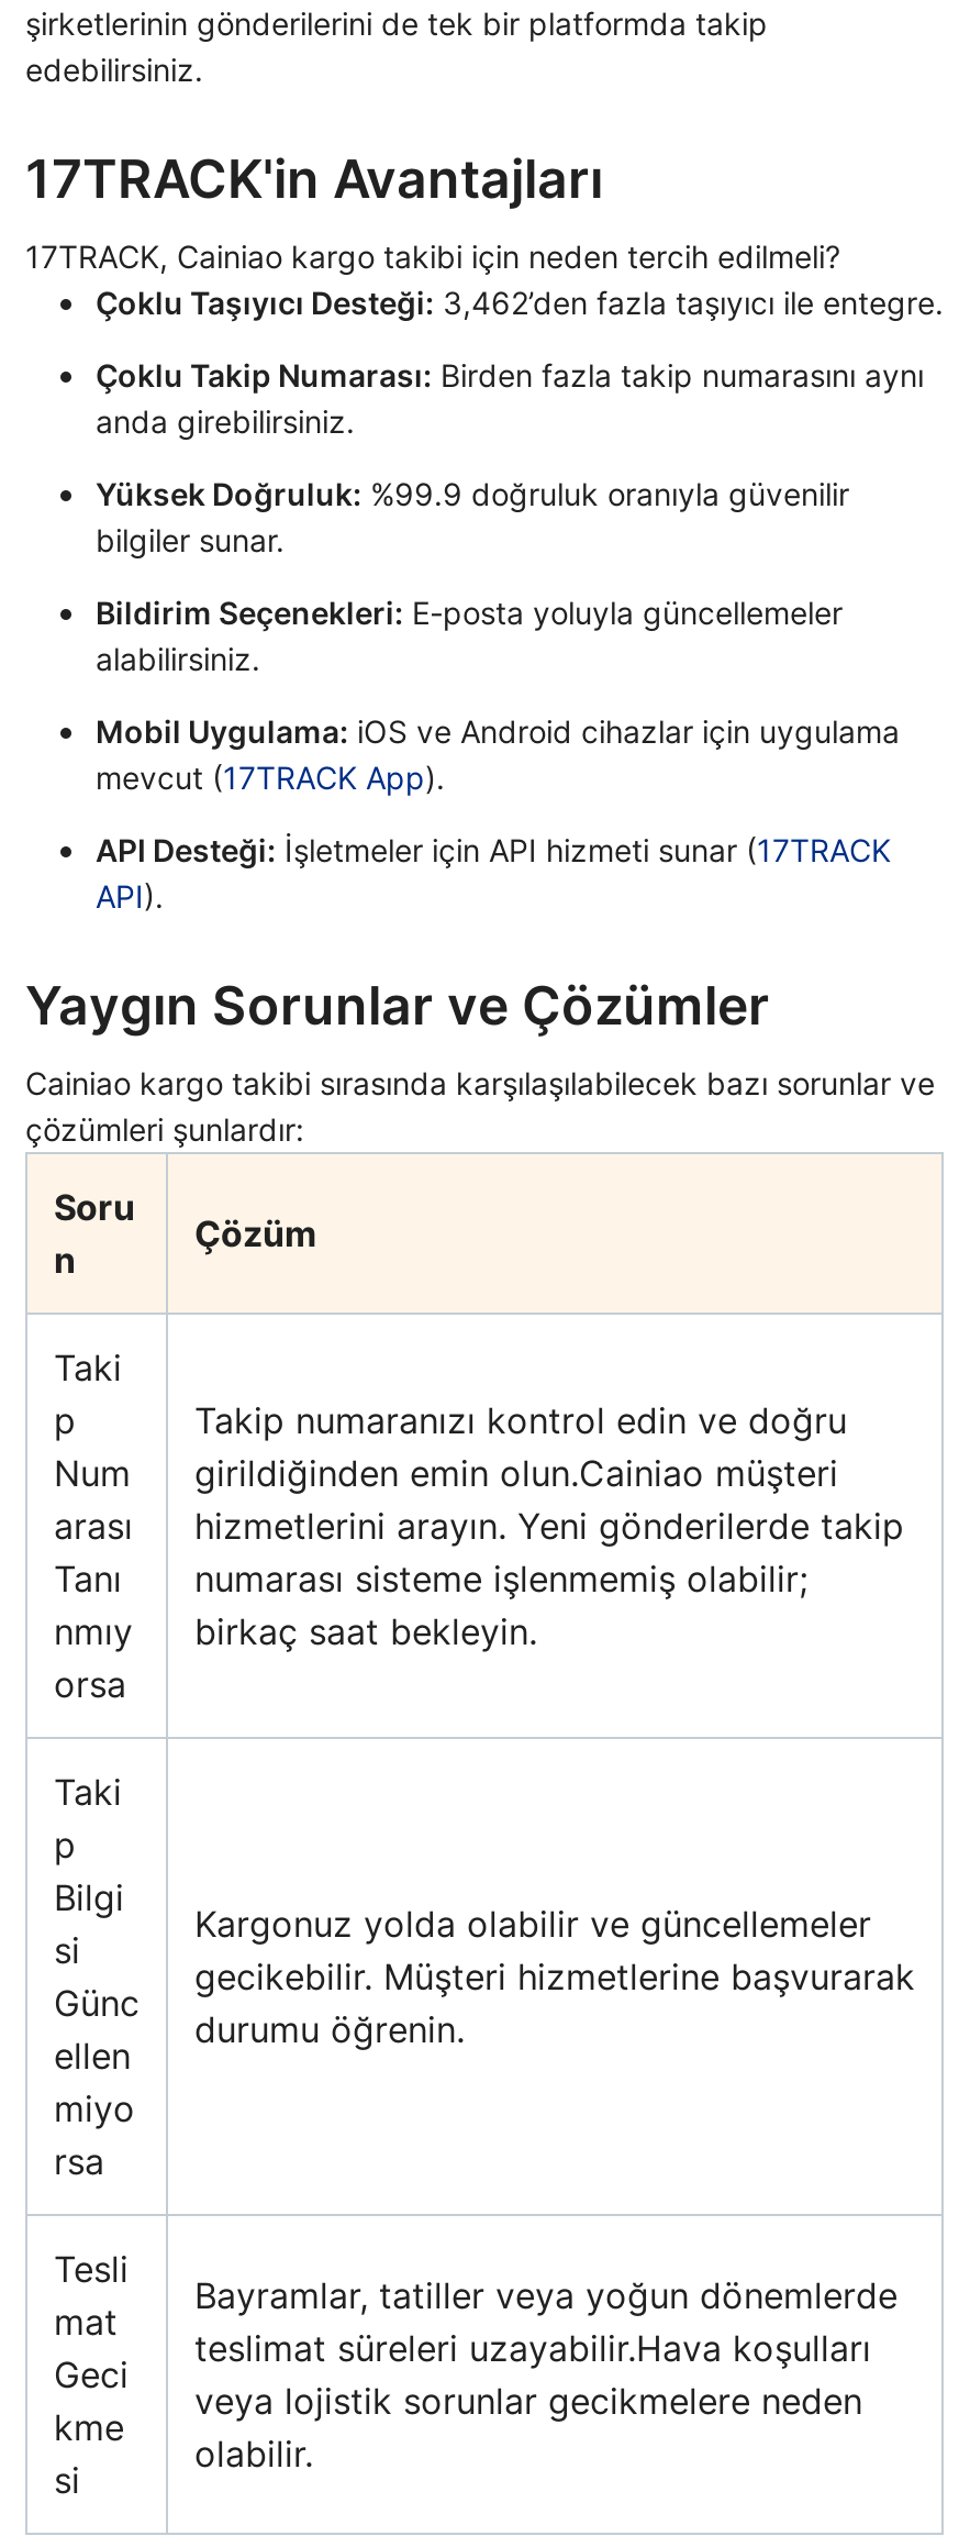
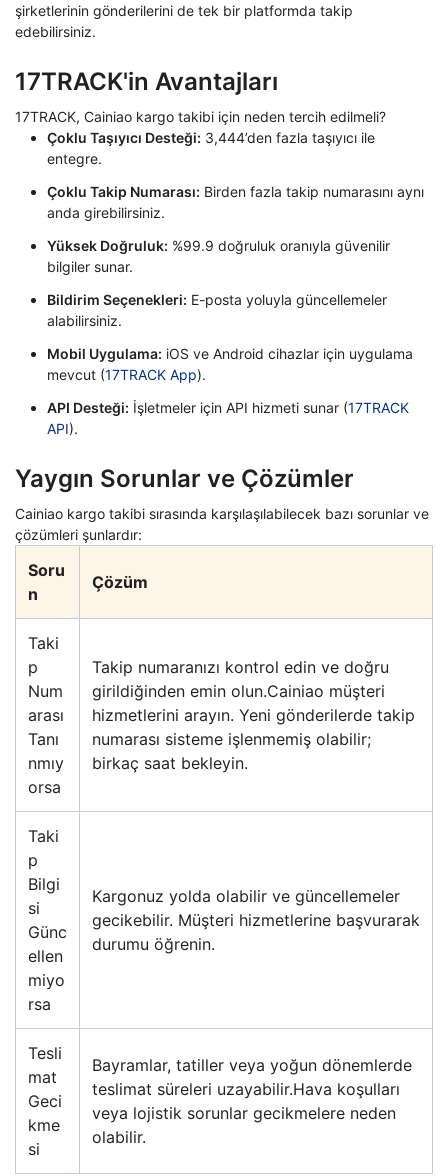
- Çoklu Taşıyıcı Desteği: 3,462’den fazla taşıyıcı ile entegre.
+ Çoklu Taşıyıcı Desteği: 3,444’den fazla taşıyıcı ile
+ entegre.
